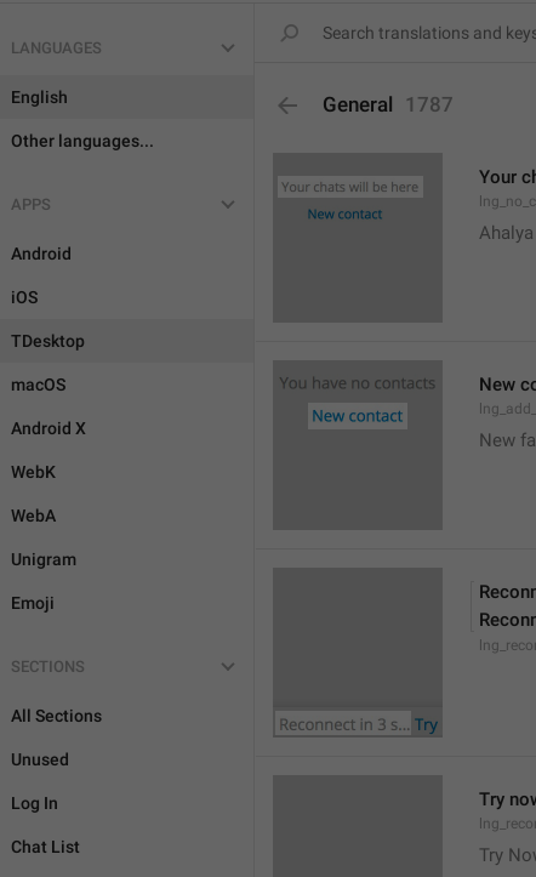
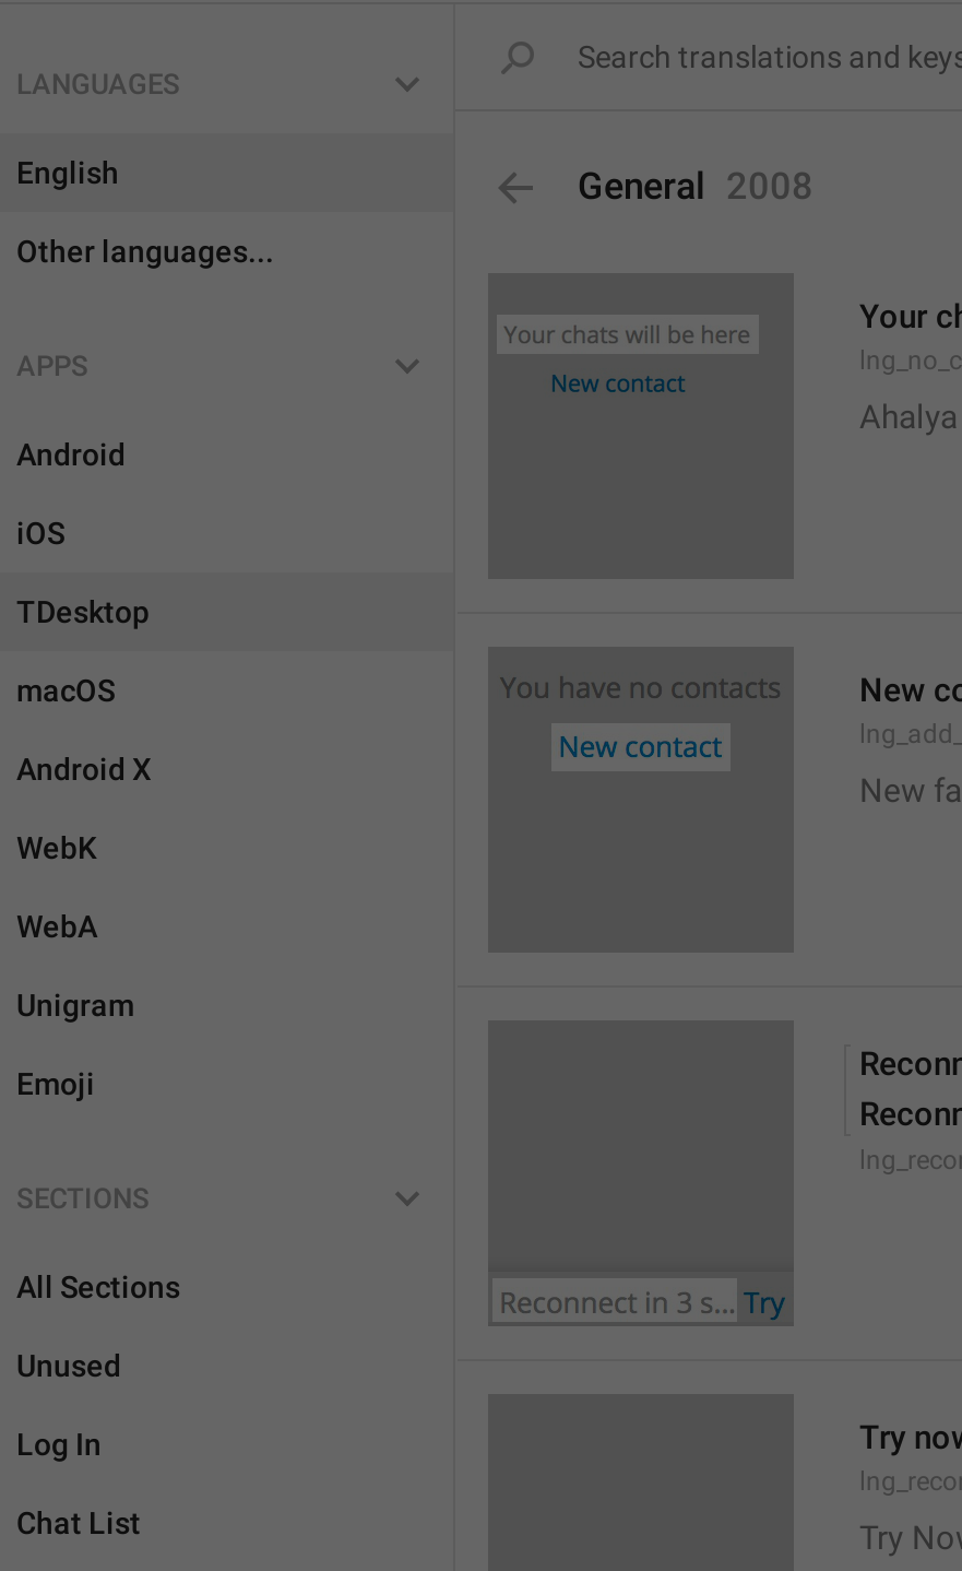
- General 1787
+ General 2008
